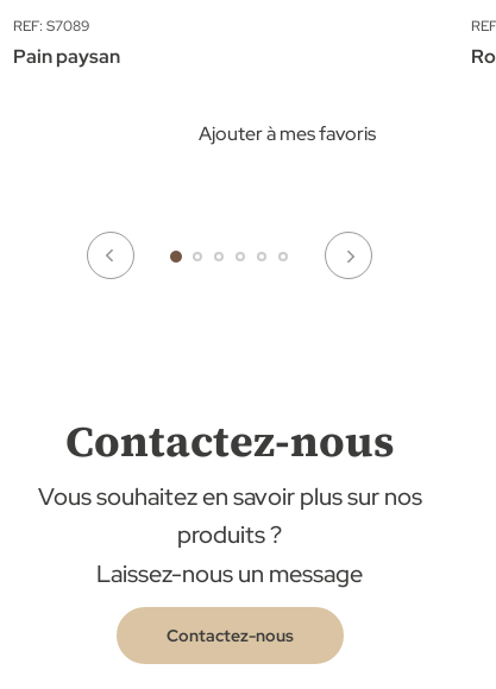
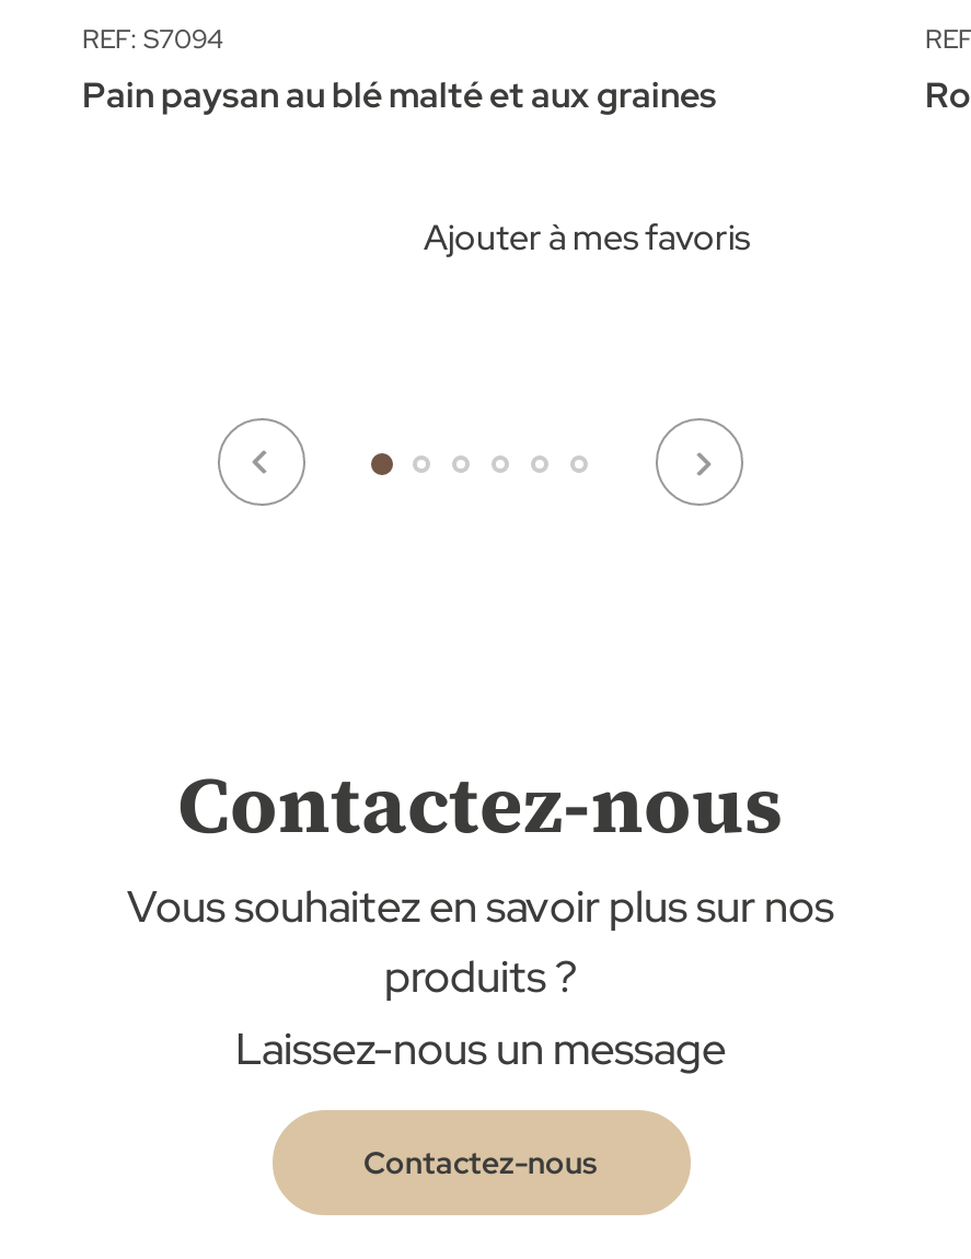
- REF: S7089
- Pain paysan
+ REF: S7094
+ Pain paysan au blé malté et aux graines
